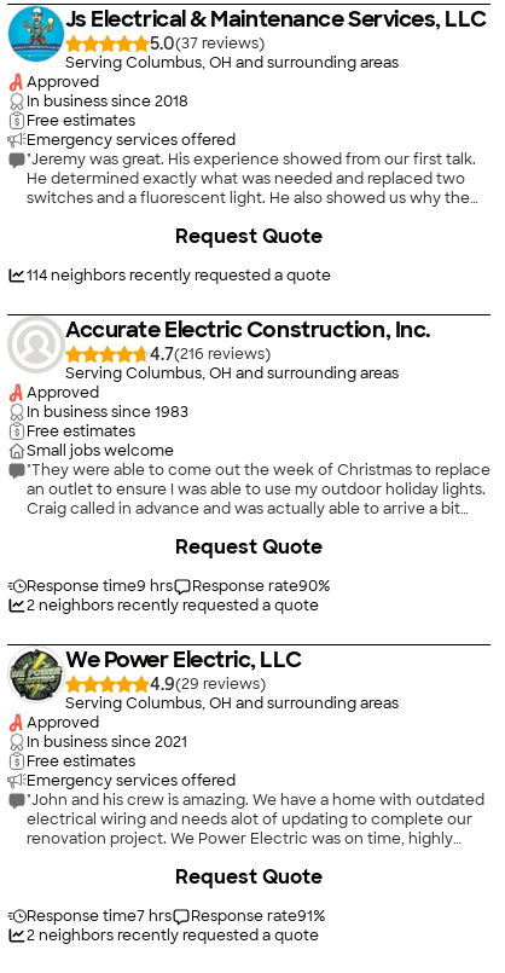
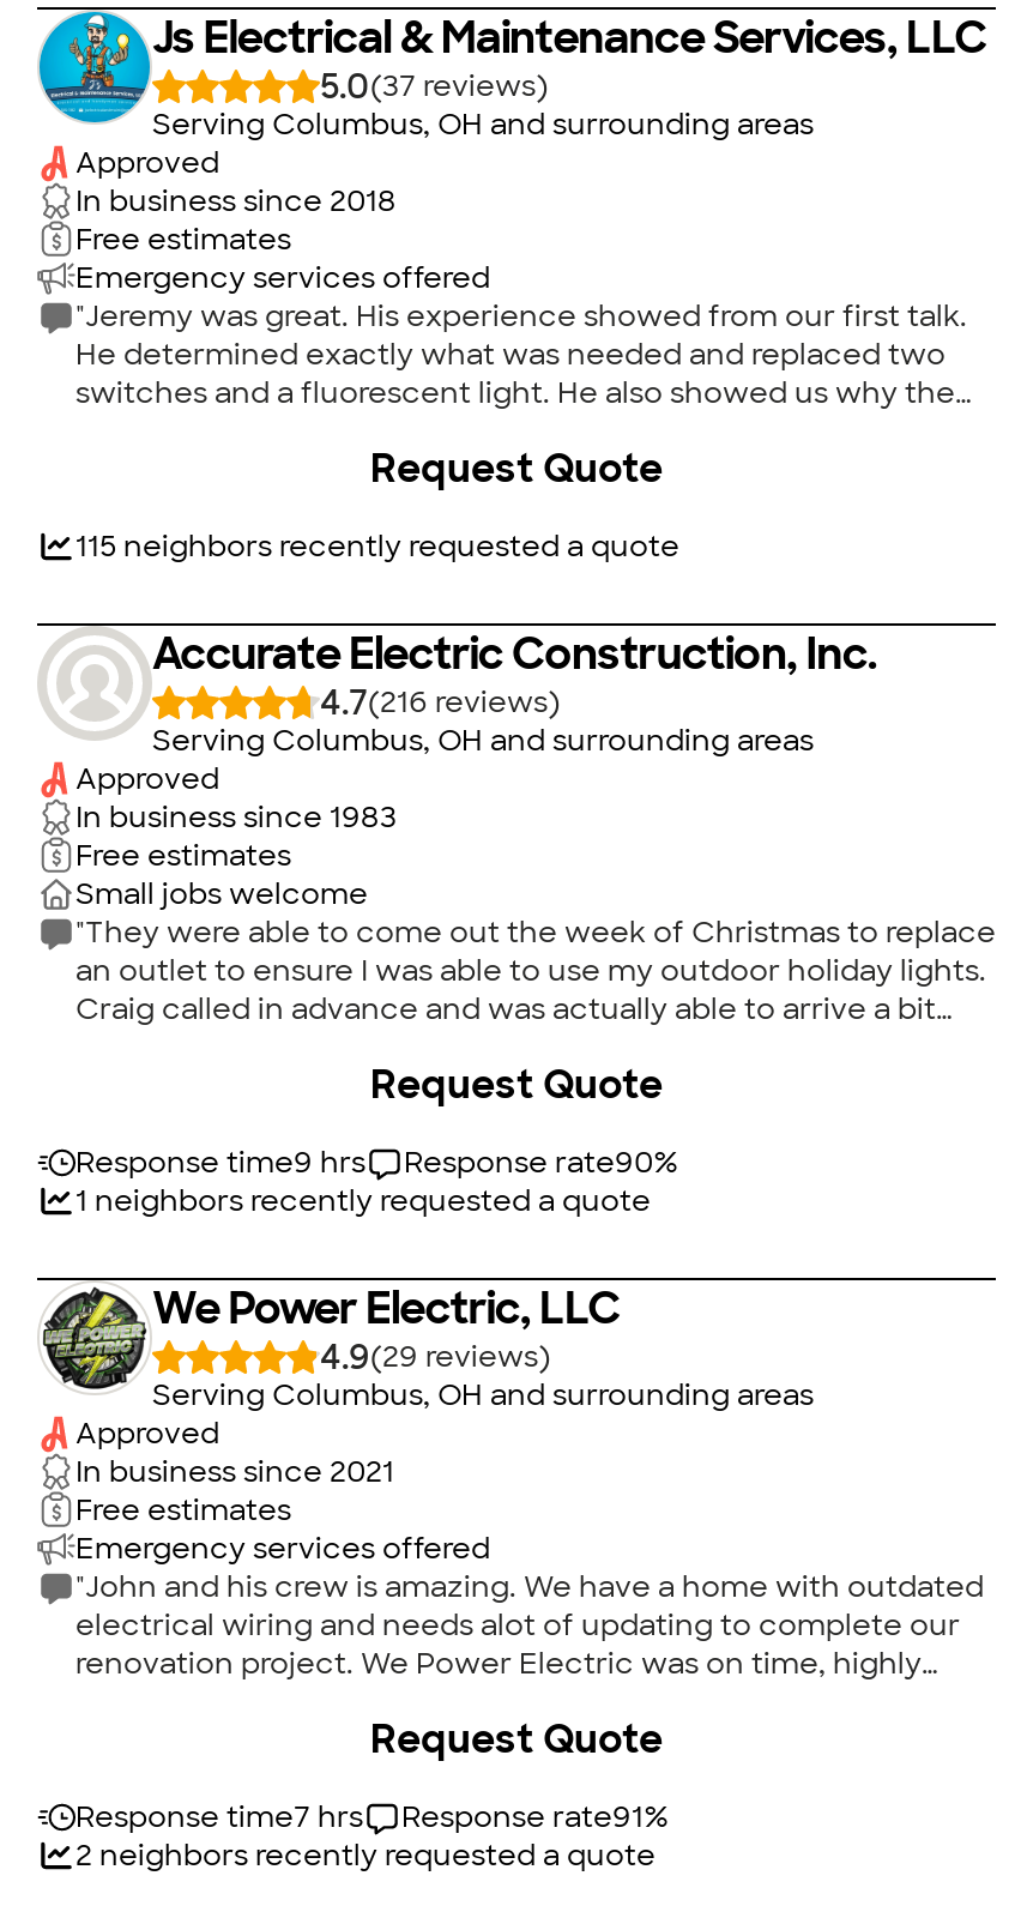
- 114 neighbors recently requested a quote
+ 115 neighbors recently requested a quote

- 2 neighbors recently requested a quote
+ 1 neighbors recently requested a quote
